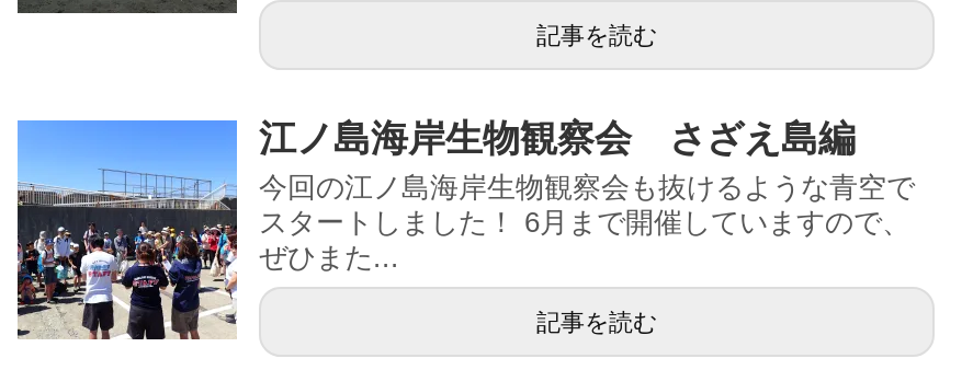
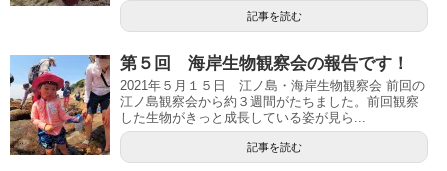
- [image]
- 江ノ島海岸生物観察会 さざえ島編
- 今回の江ノ島海岸生物観察会も抜けるような青空で
- スタートしました！ 6月まで開催していますので、
- ぜひまた...
+ [image]
+ 第５回 海岸生物観察会の報告です！
+ 2021年５月１５日 江ノ島・海岸生物観察会 前回の
+ 江ノ島観察会から約３週間がたちました。前回観察
+ した生物がきっと成長している姿が見ら...
